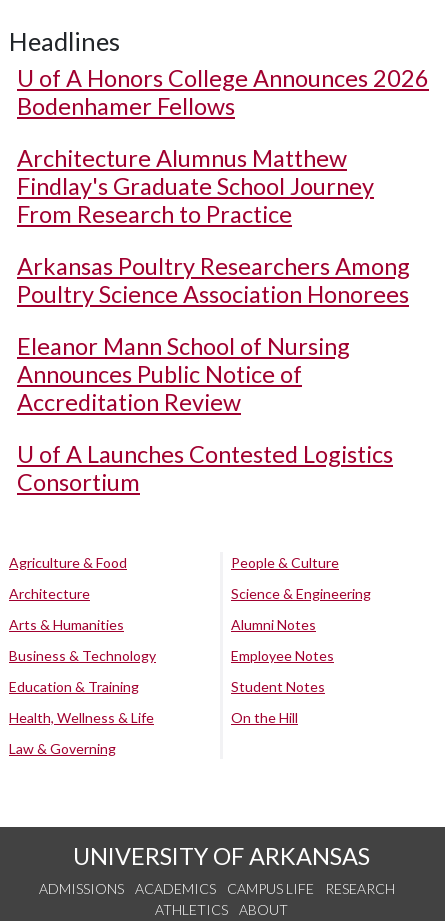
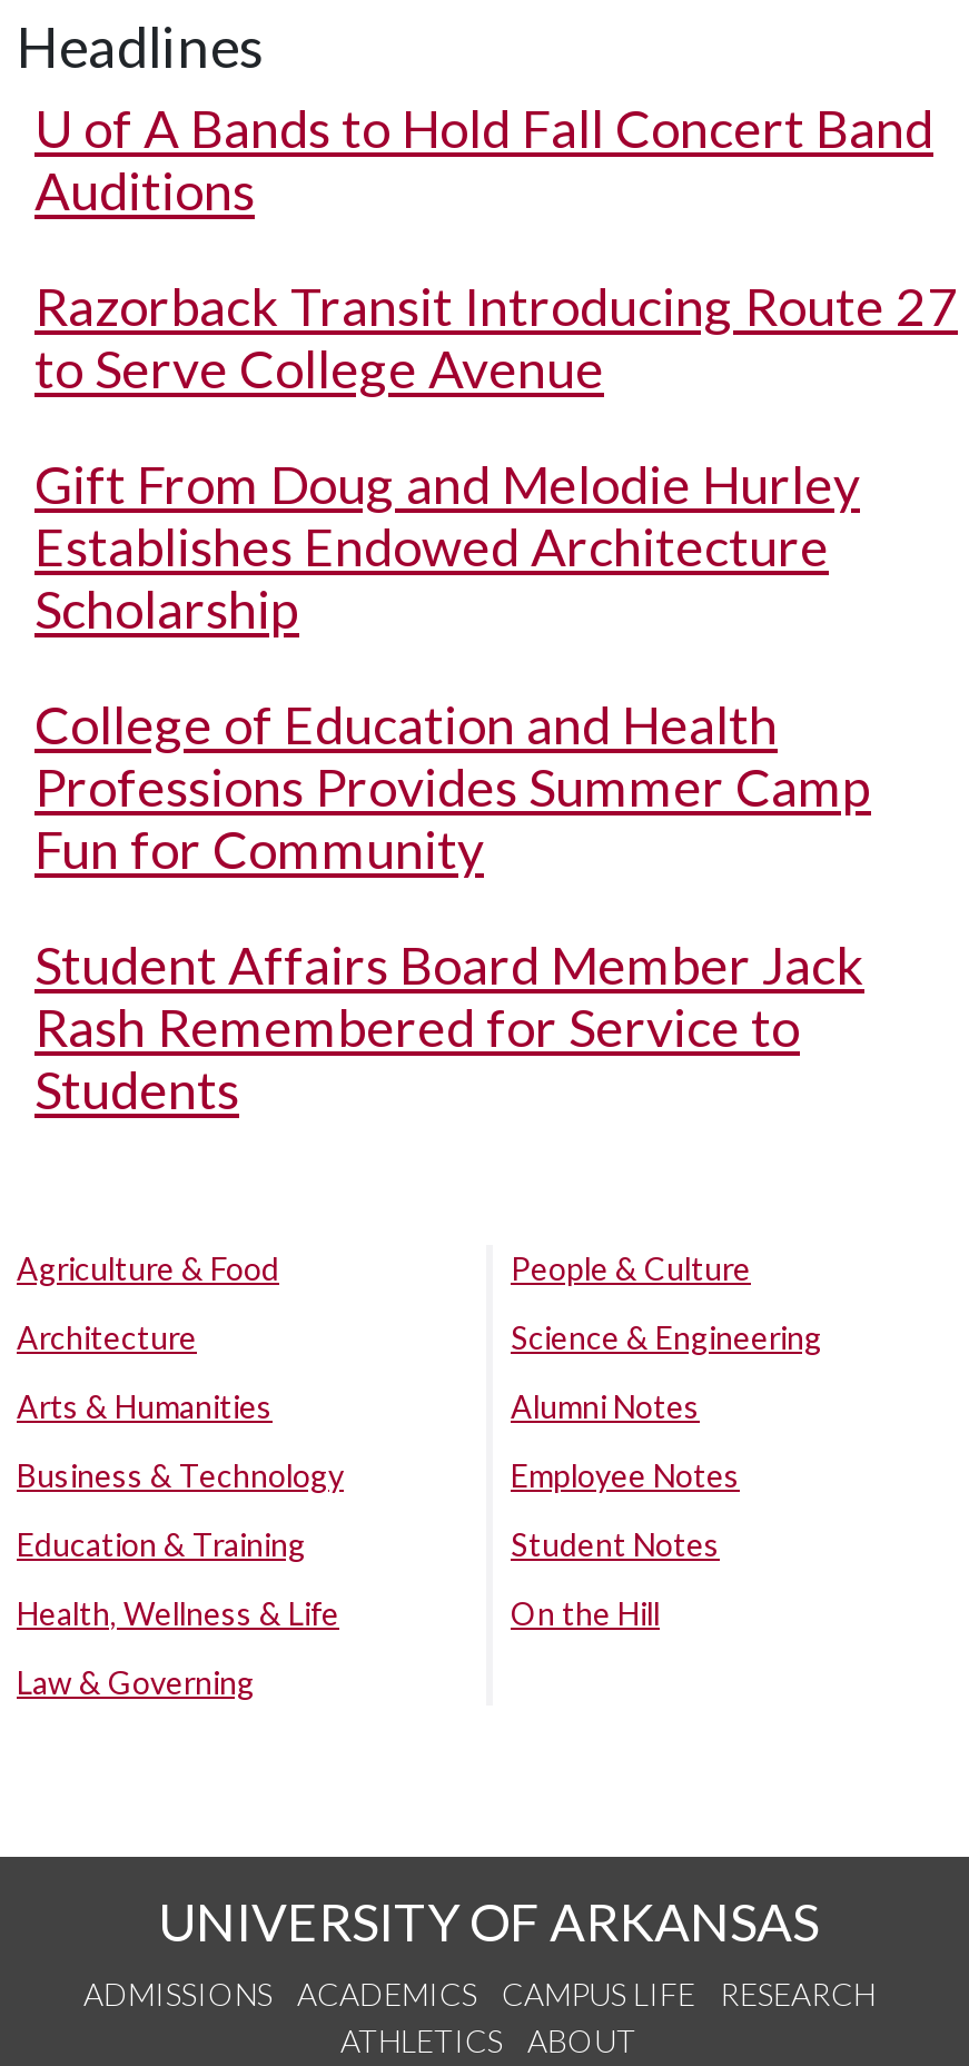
- U of A Honors College Announces 2026
- Bodenhamer Fellows
+ U of A Bands to Hold Fall Concert Band
+ Auditions

- Architecture Alumnus Matthew
- Findlay's Graduate School Journey
- From Research to Practice
+ Razorback Transit Introducing Route 27
+ to Serve College Avenue

- Arkansas Poultry Researchers Among
- Poultry Science Association Honorees
+ Gift From Doug and Melodie Hurley
+ Establishes Endowed Architecture
+ Scholarship

- Eleanor Mann School of Nursing
- Announces Public Notice of
- Accreditation Review
+ College of Education and Health
+ Professions Provides Summer Camp
+ Fun for Community

- U of A Launches Contested Logistics
- Consortium
+ Student Affairs Board Member Jack
+ Rash Remembered for Service to
+ Students
